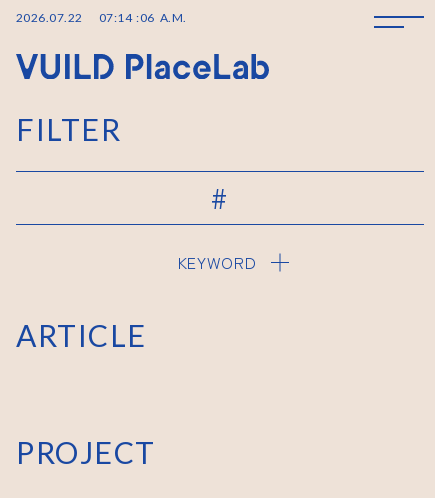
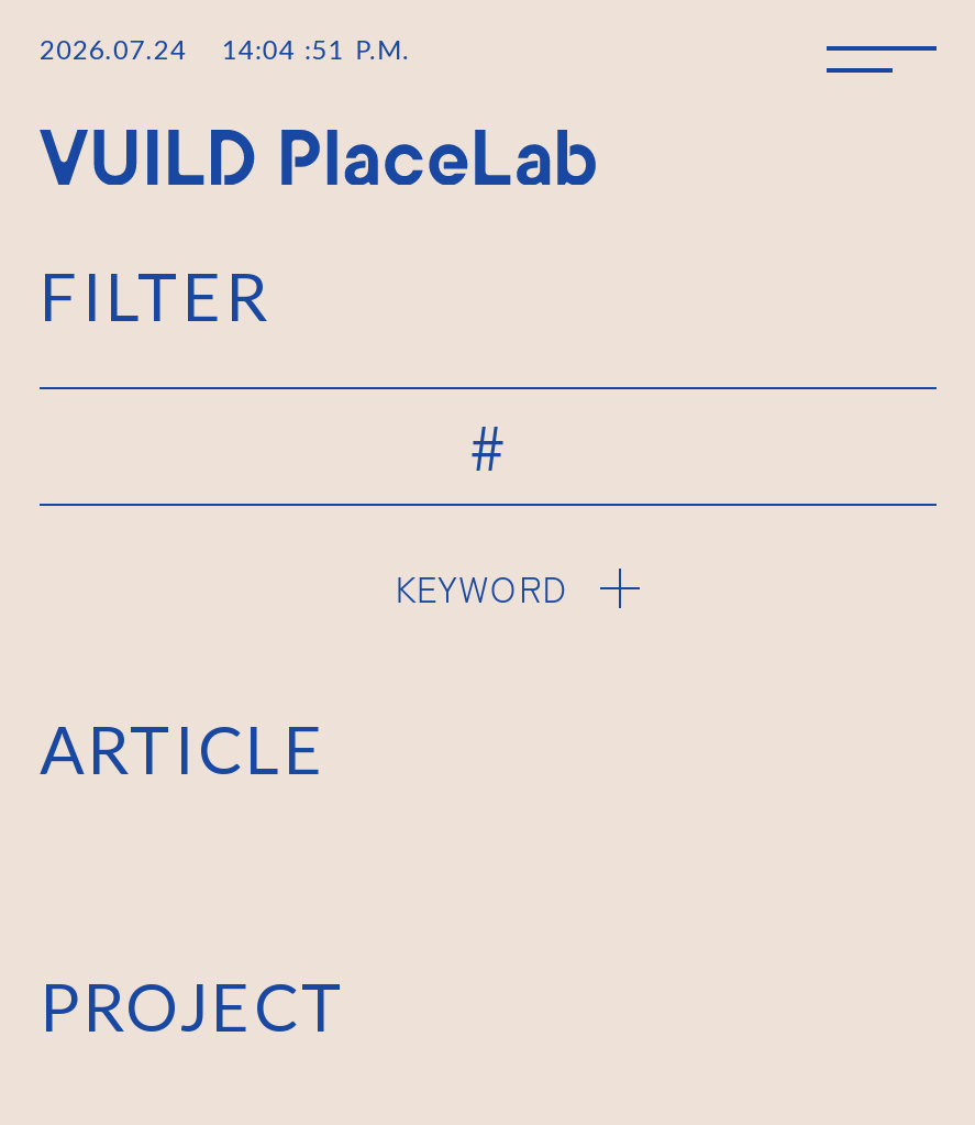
- 2026.07.22
- 07:14 : 06 A.M.
+ 2026.07.24
+ 14:04 : 51 P.M.
